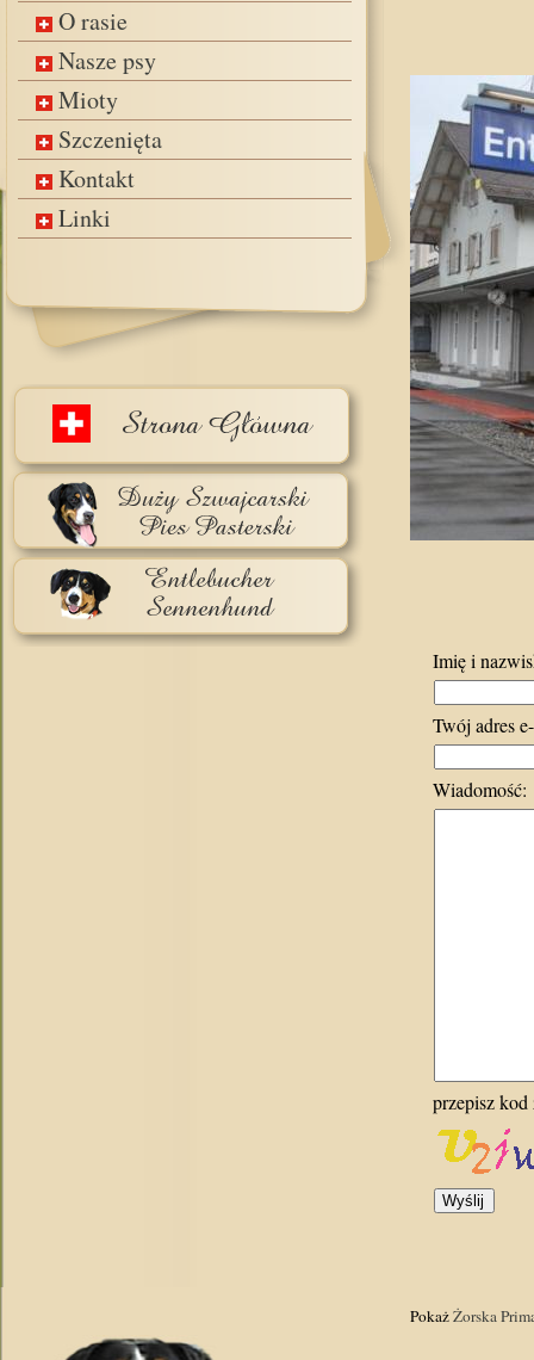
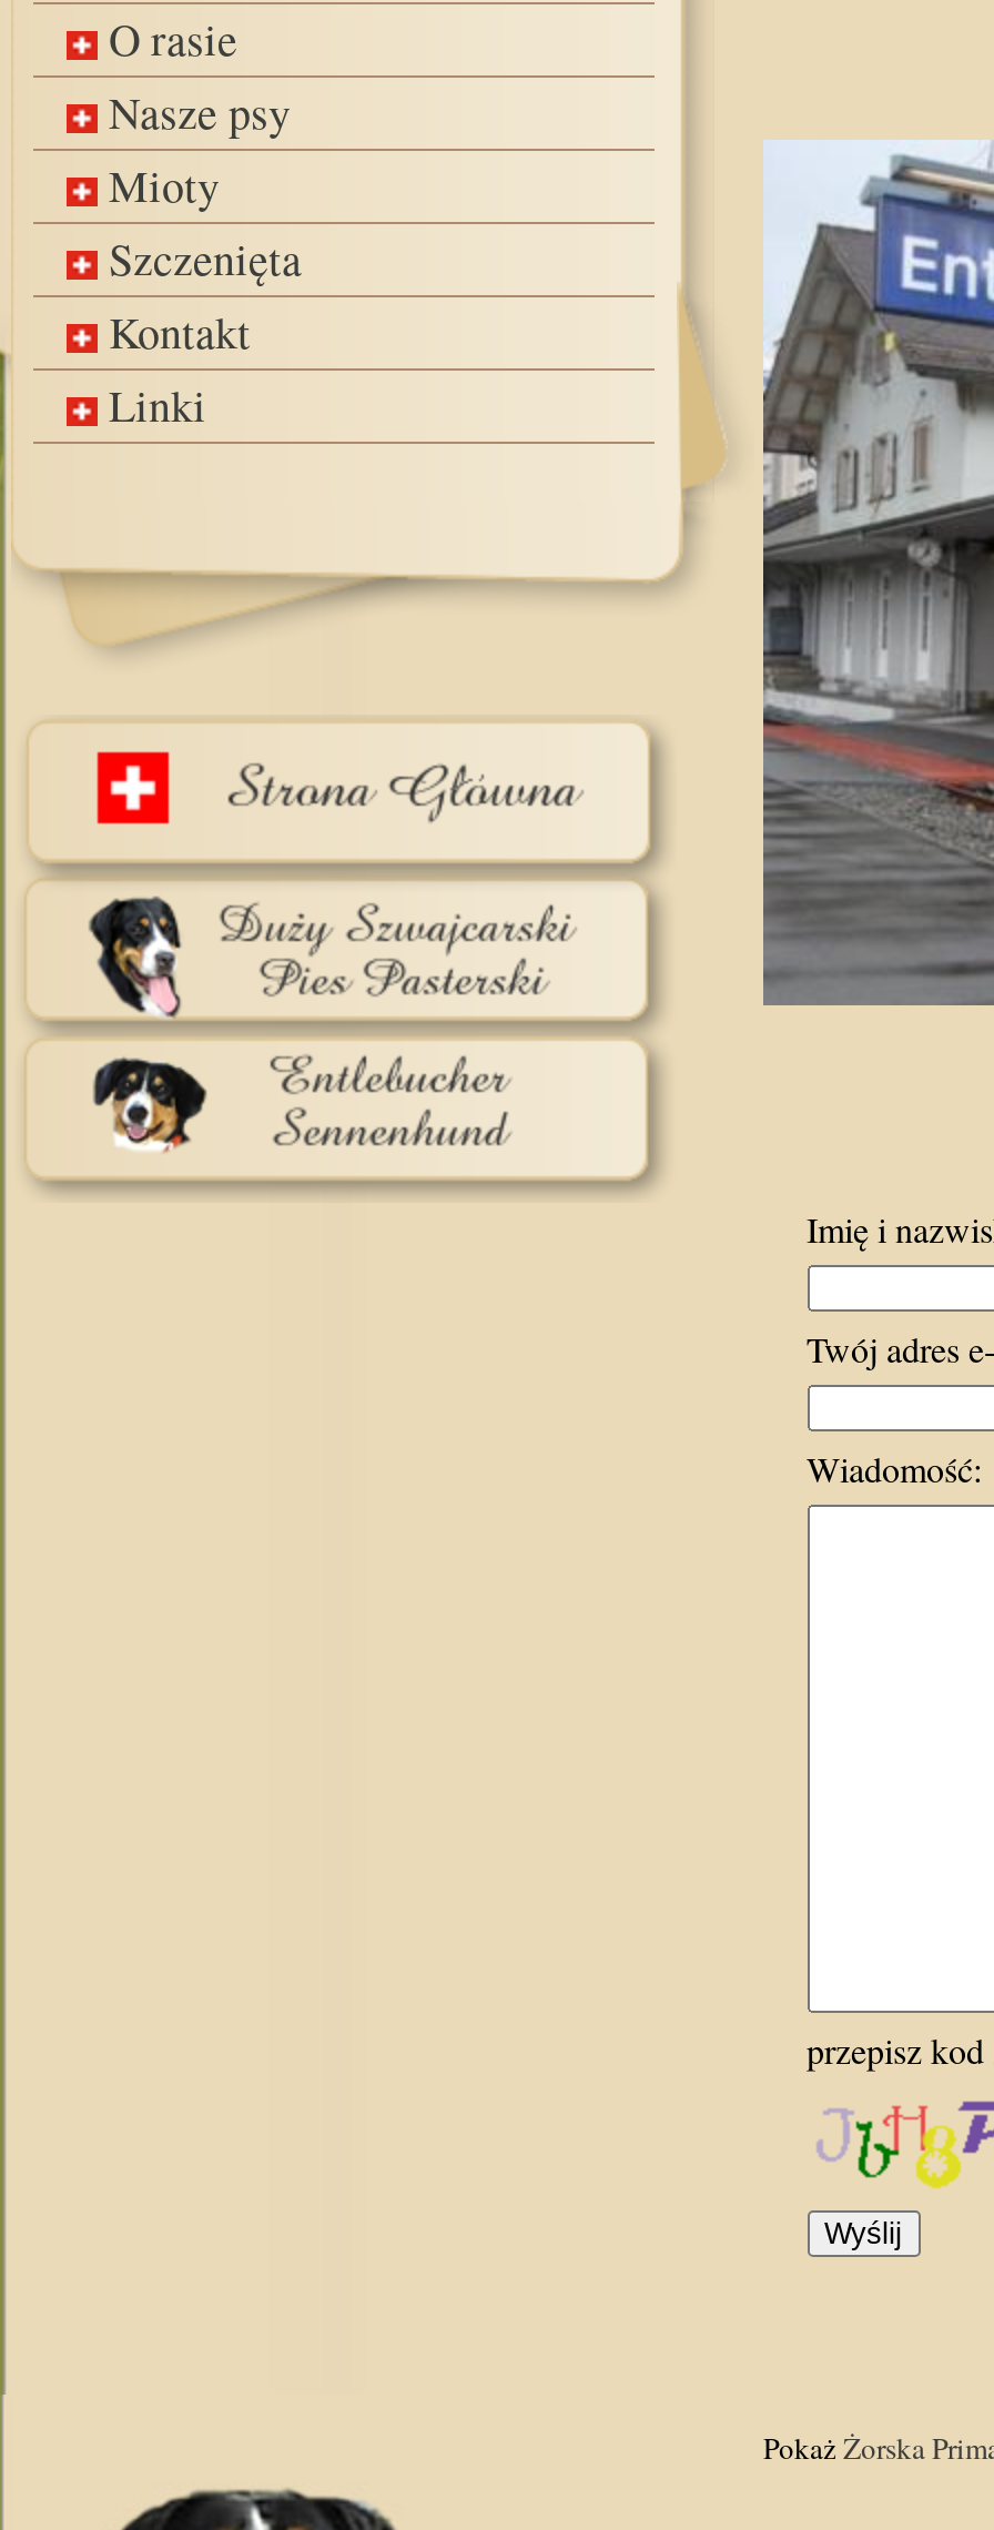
- [image]
+ [image]
